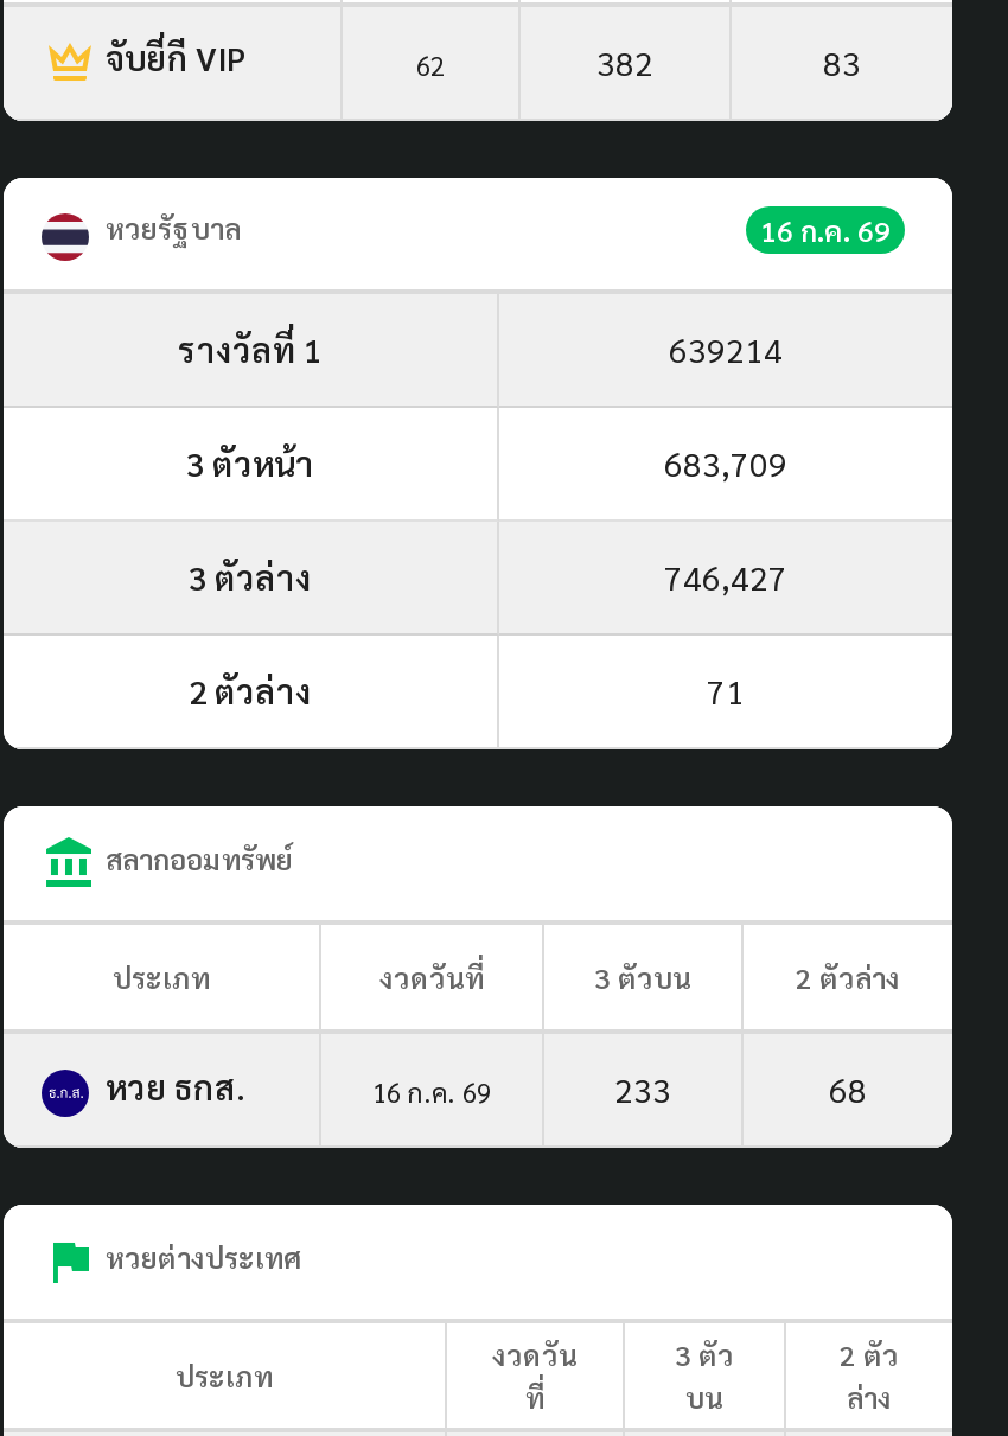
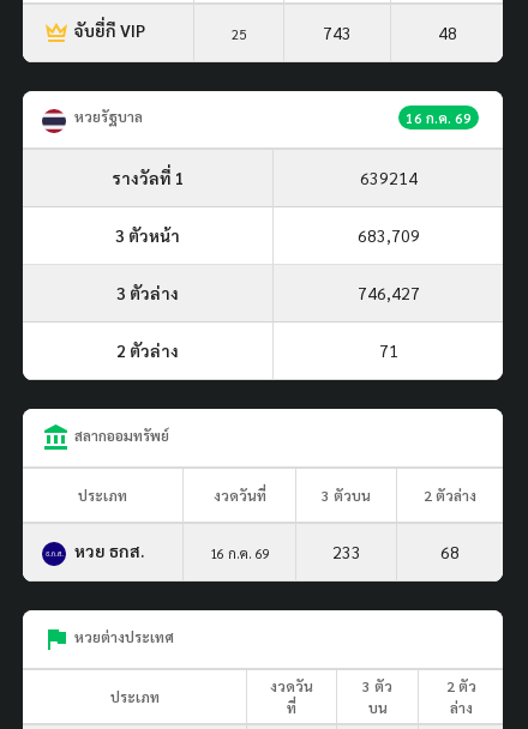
- 62
+ 25

- 382
+ 743

- 83
+ 48
